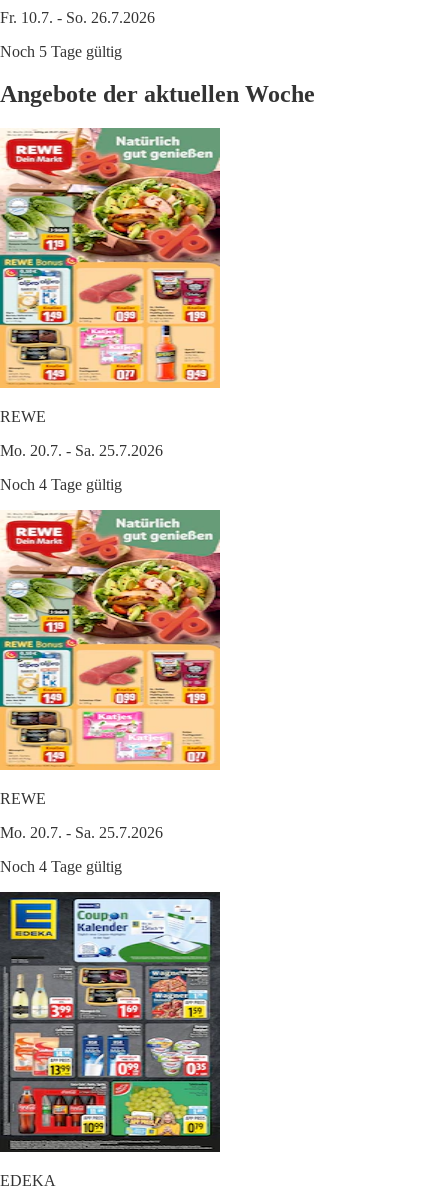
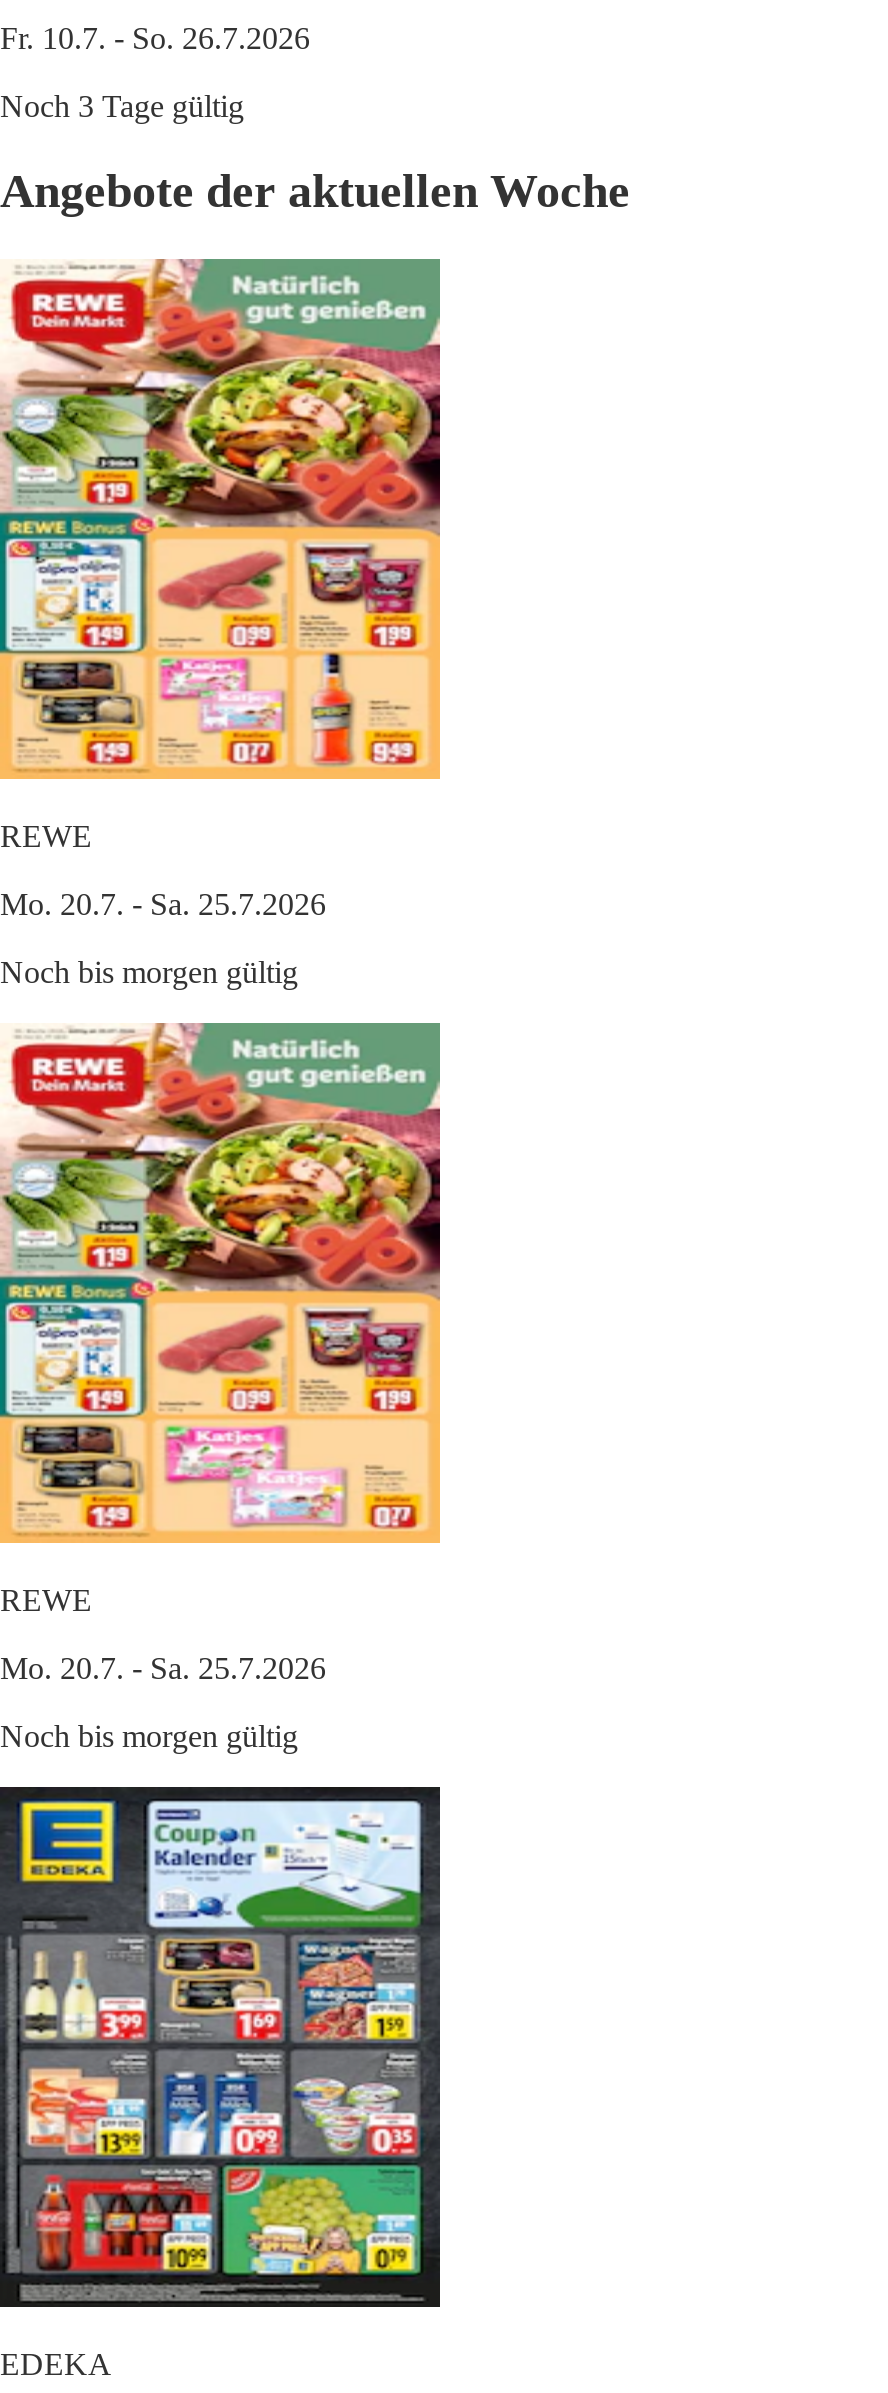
- Noch 5 Tage gültig
+ Noch 3 Tage gültig

- Noch 4 Tage gültig
+ Noch bis morgen gültig

- Noch 4 Tage gültig
+ Noch bis morgen gültig
